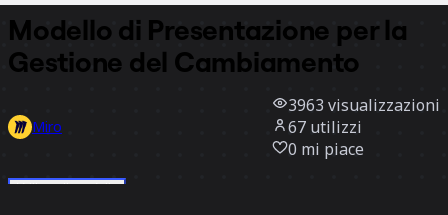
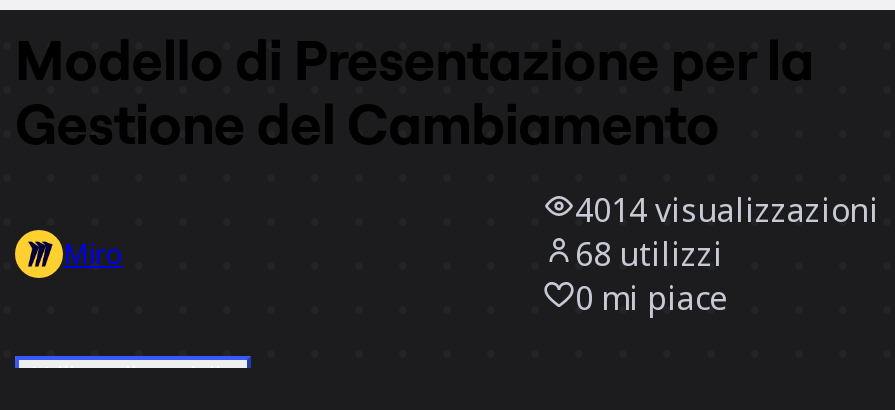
- 3963 visualizzazioni
+ 4014 visualizzazioni

- 67 utilizzi
+ 68 utilizzi
